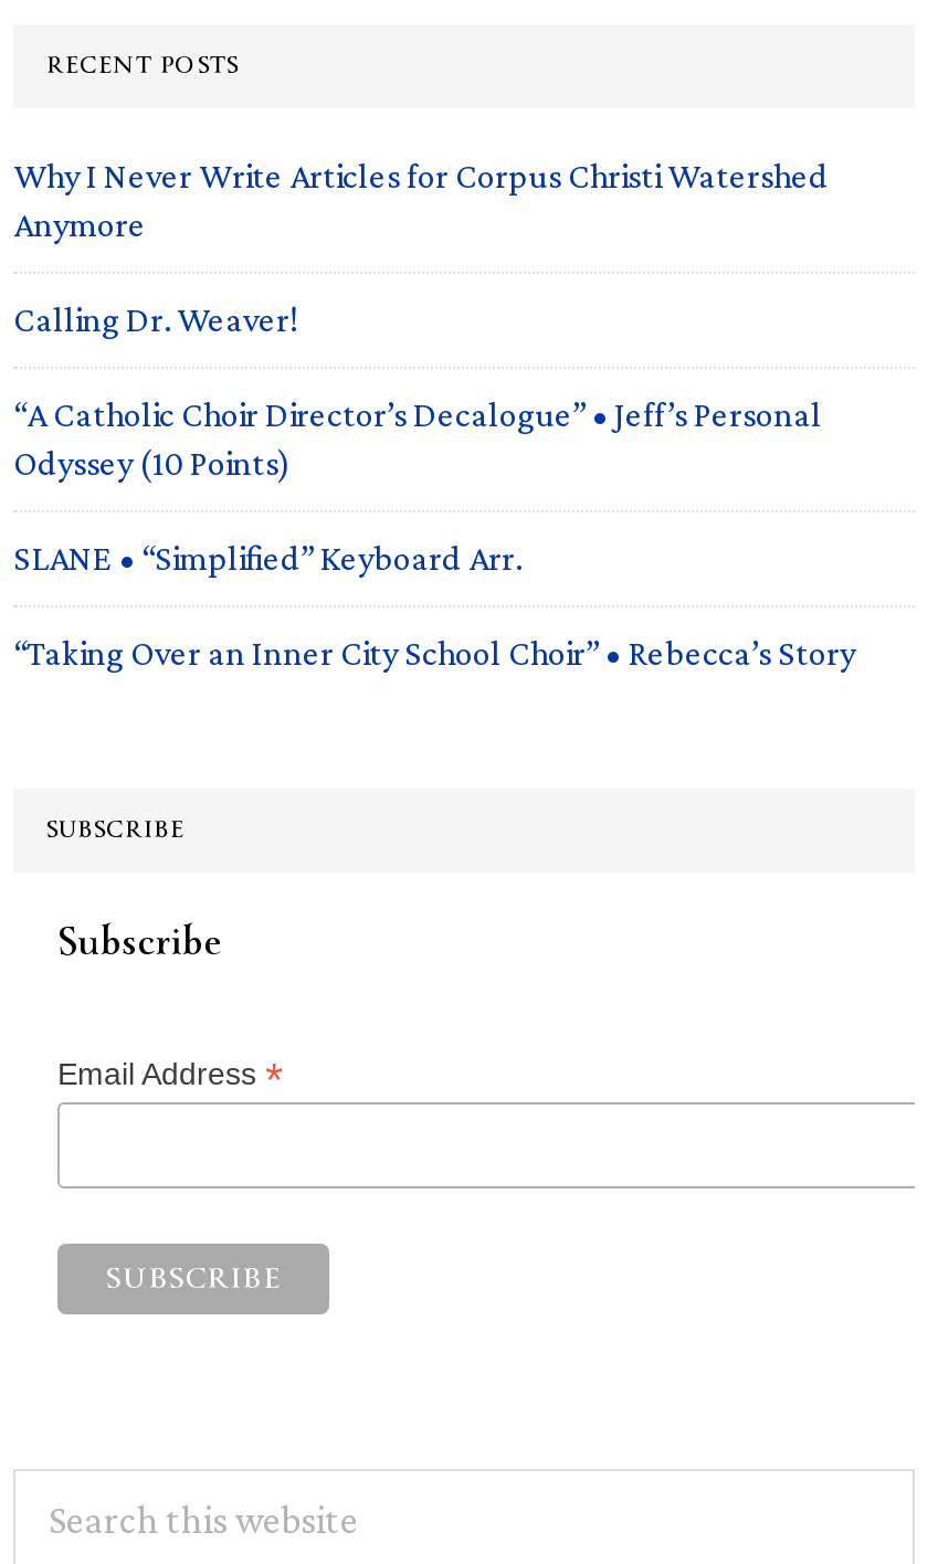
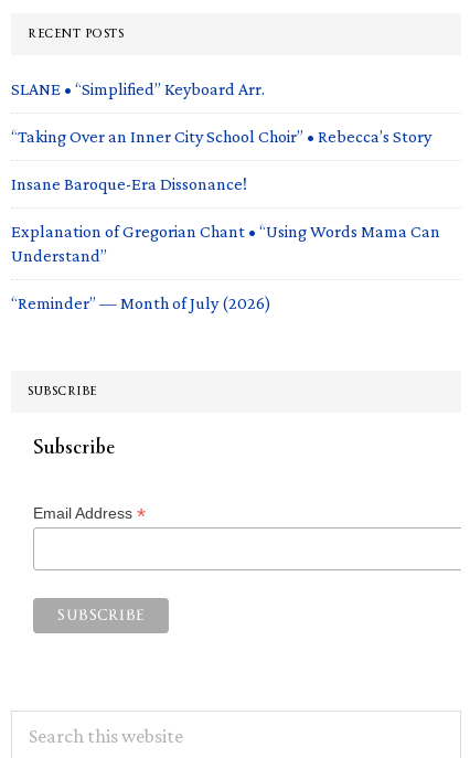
- Why I Never Write Articles for Corpus Christi Watershed
- Anymore
- Calling Dr. Weaver!
- “A Catholic Choir Director’s Decalogue” • Jeff’s Personal
- Odyssey (10 Points)

moved up: SLANE • “Simplified” Keyboard Arr. | “Taking Over an Inner City School Choir” • Rebecca’s Story

+ Insane Baroque-Era Dissonance!
+ Explanation of Gregorian Chant • “Using Words Mama Can
+ Understand”
+ “Reminder” — Month of July (2026)
